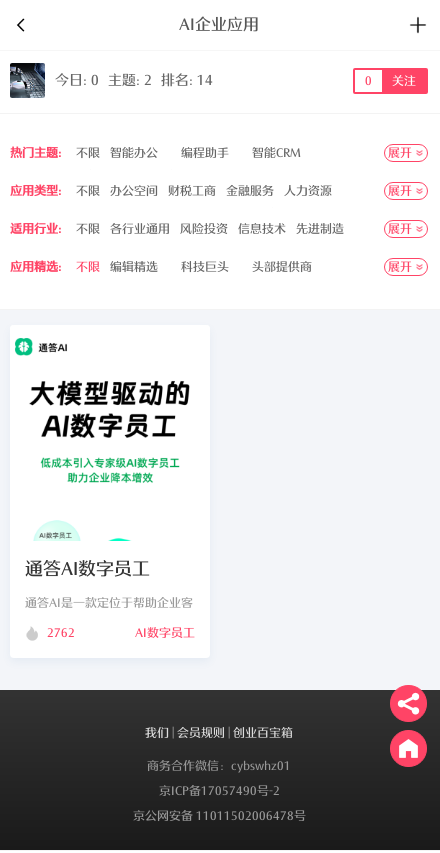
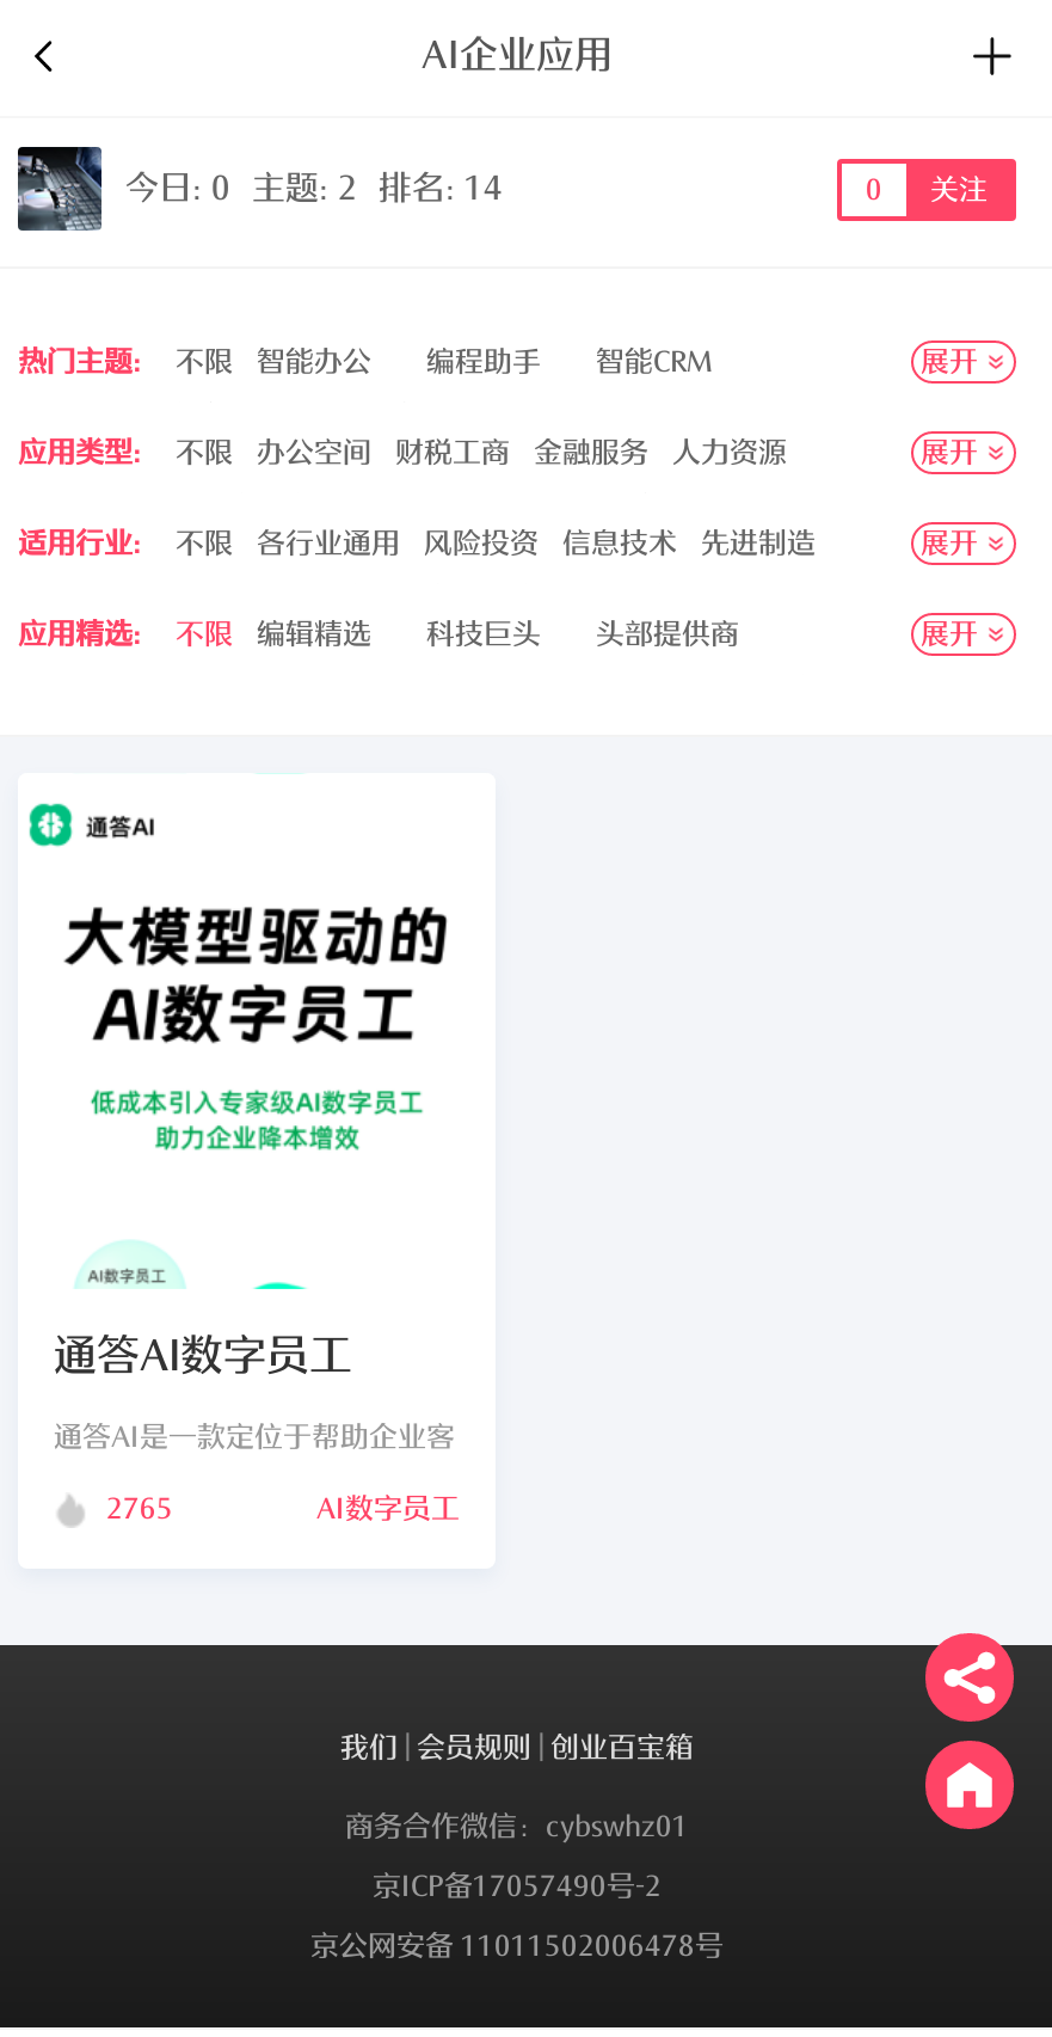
- 2762
+ 2765
